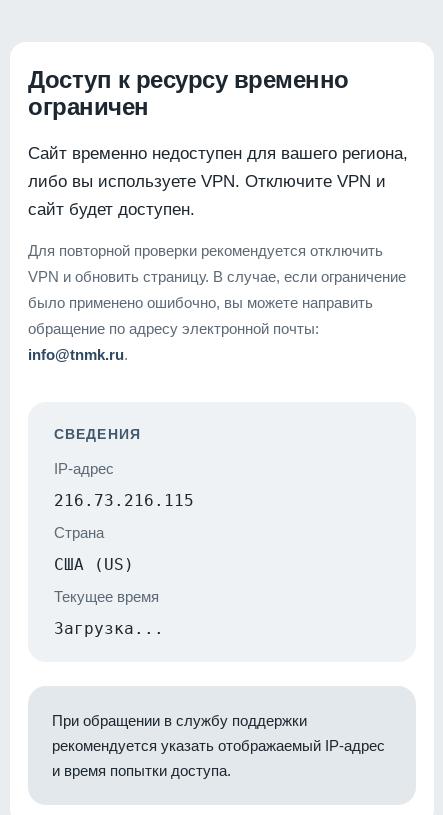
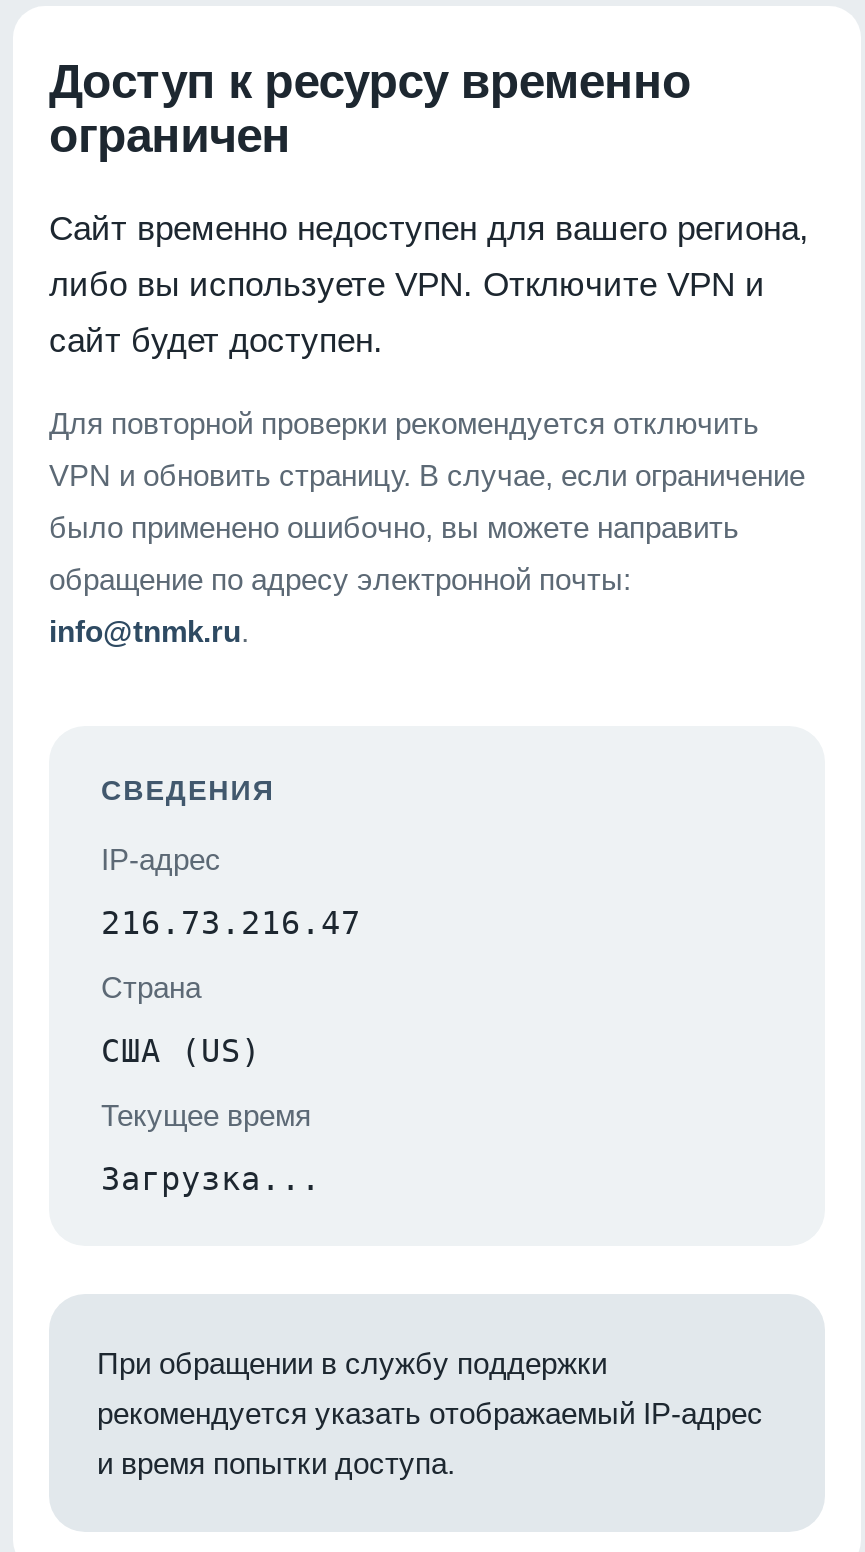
- 216.73.216.115
+ 216.73.216.47
